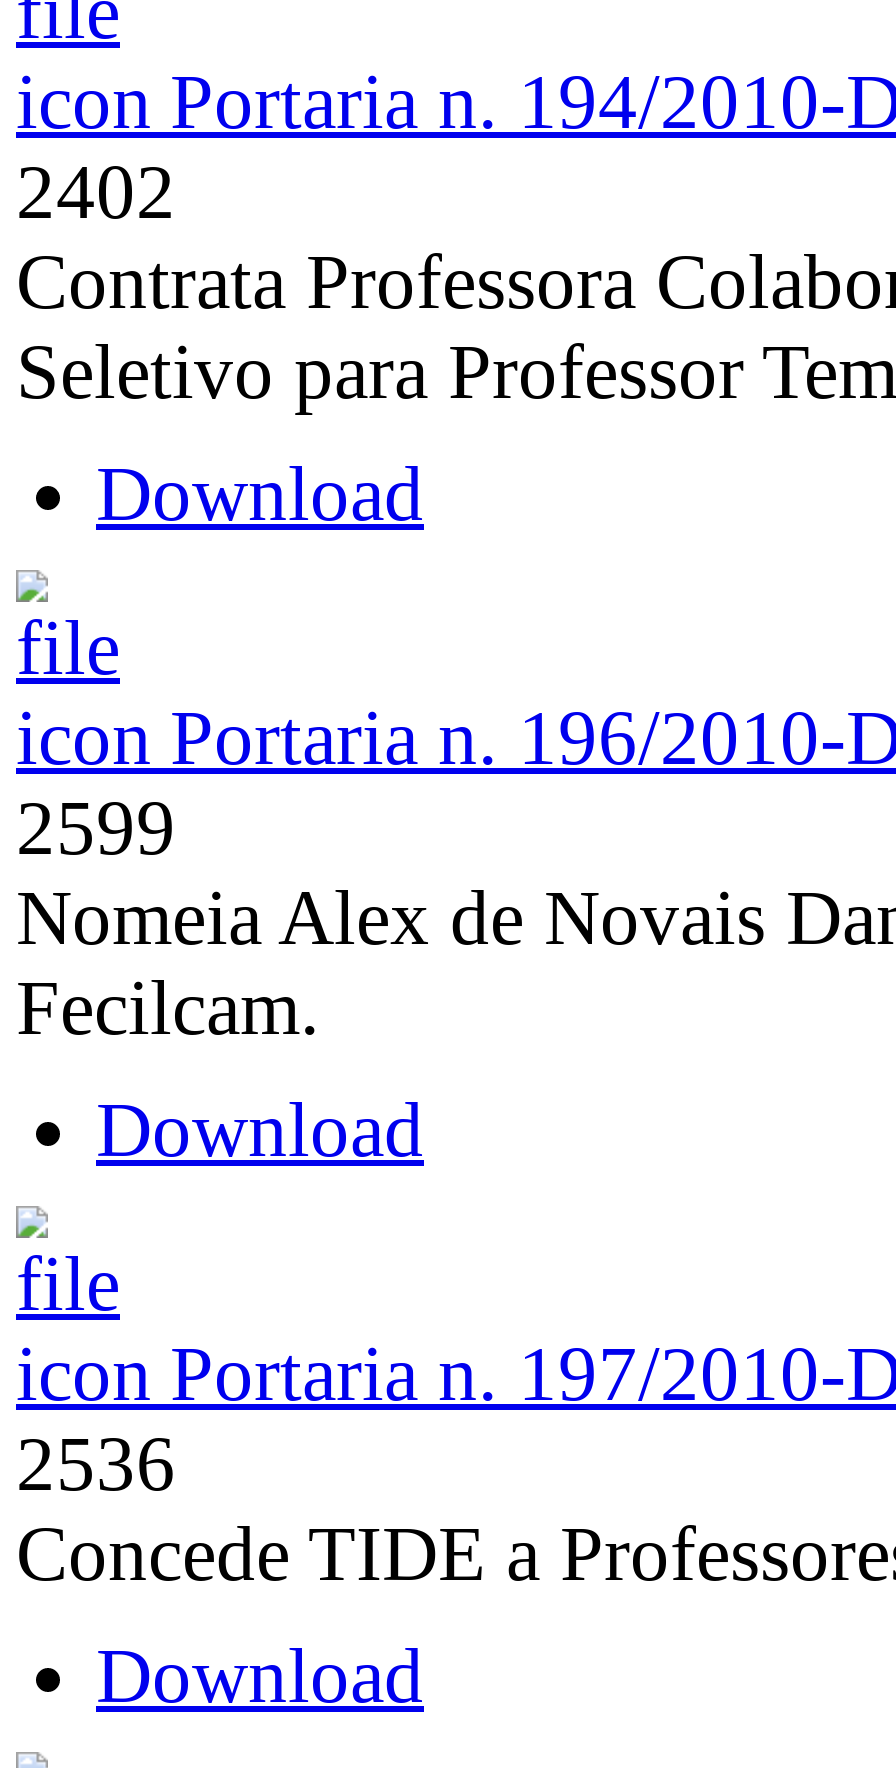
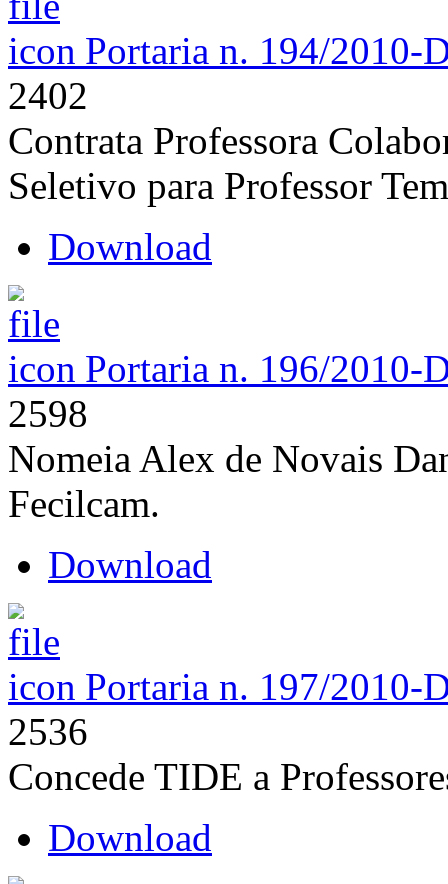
- 2599
+ 2598
